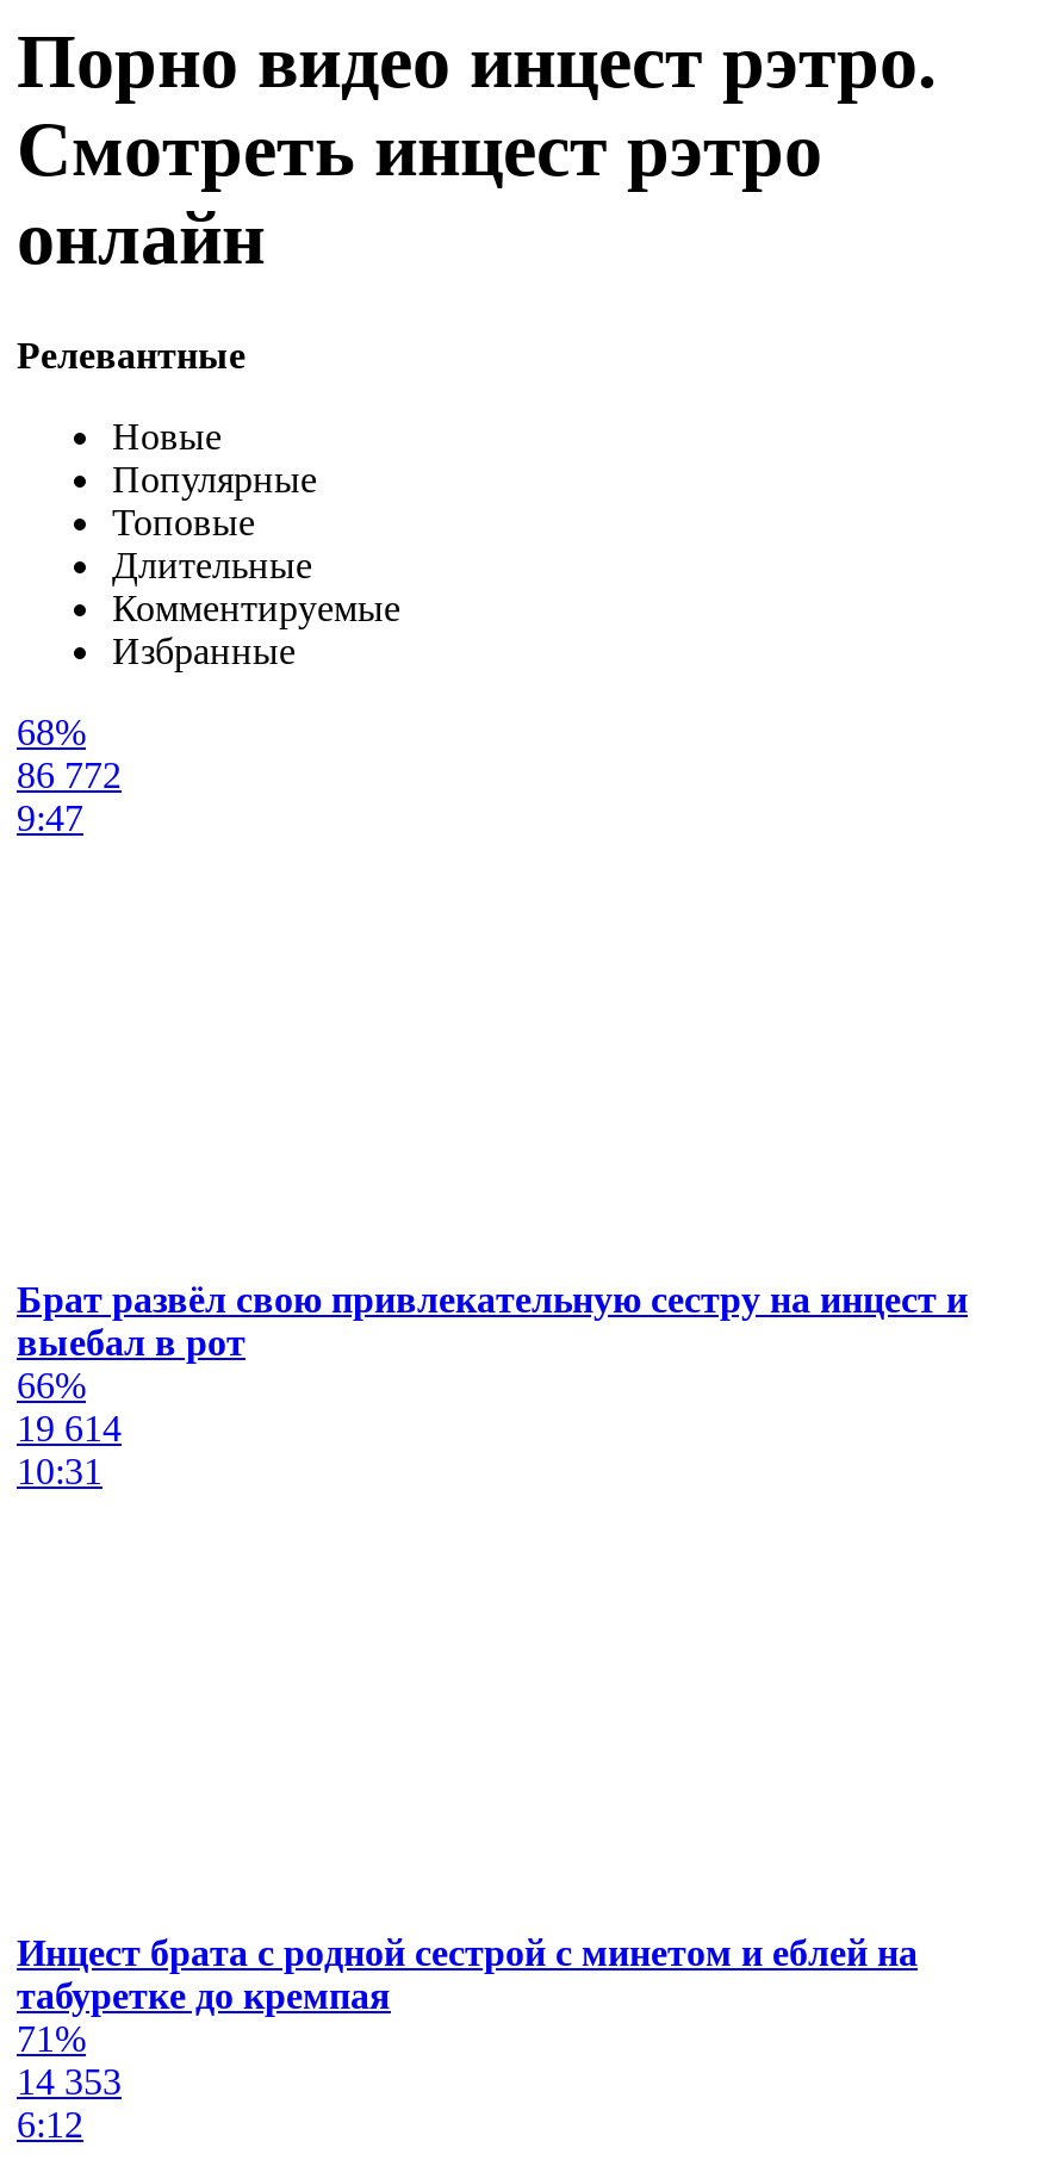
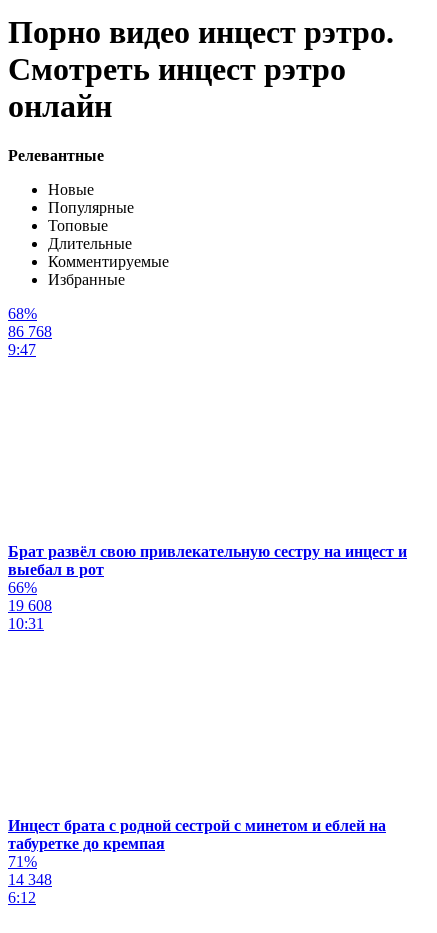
- 86 772
+ 86 768

- 19 614
+ 19 608

- 14 353
+ 14 348
